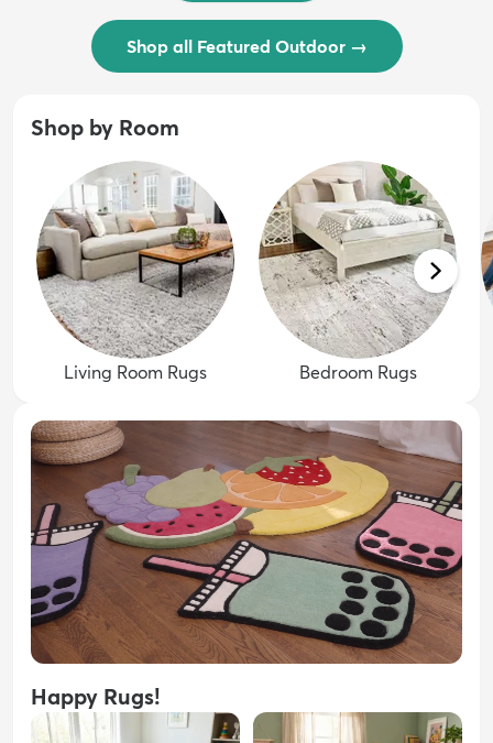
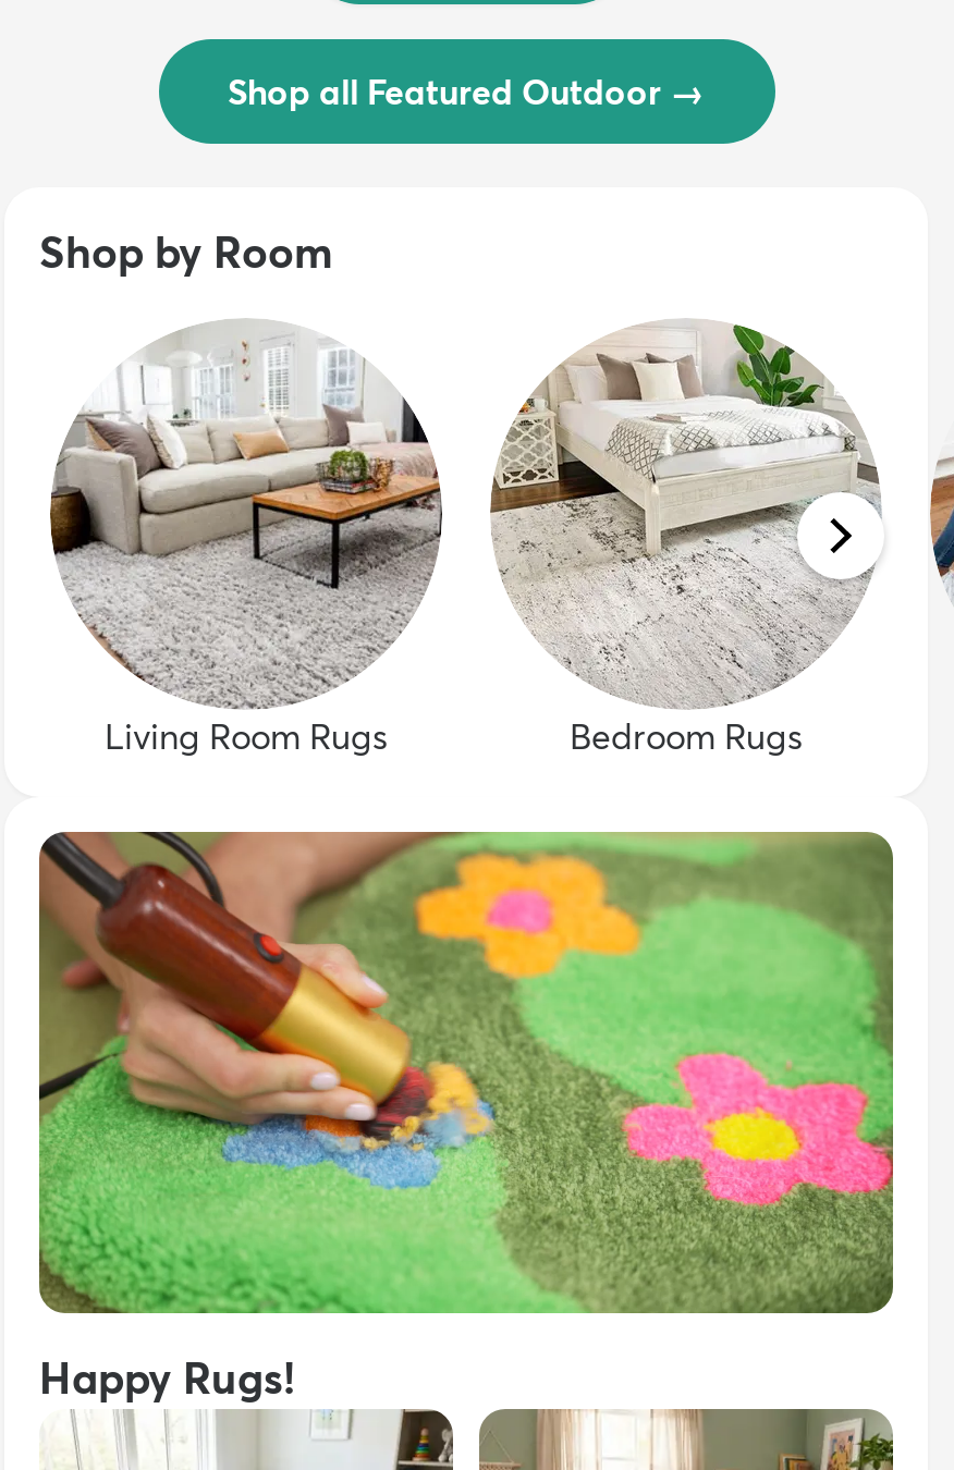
- [image]
+ [image]
